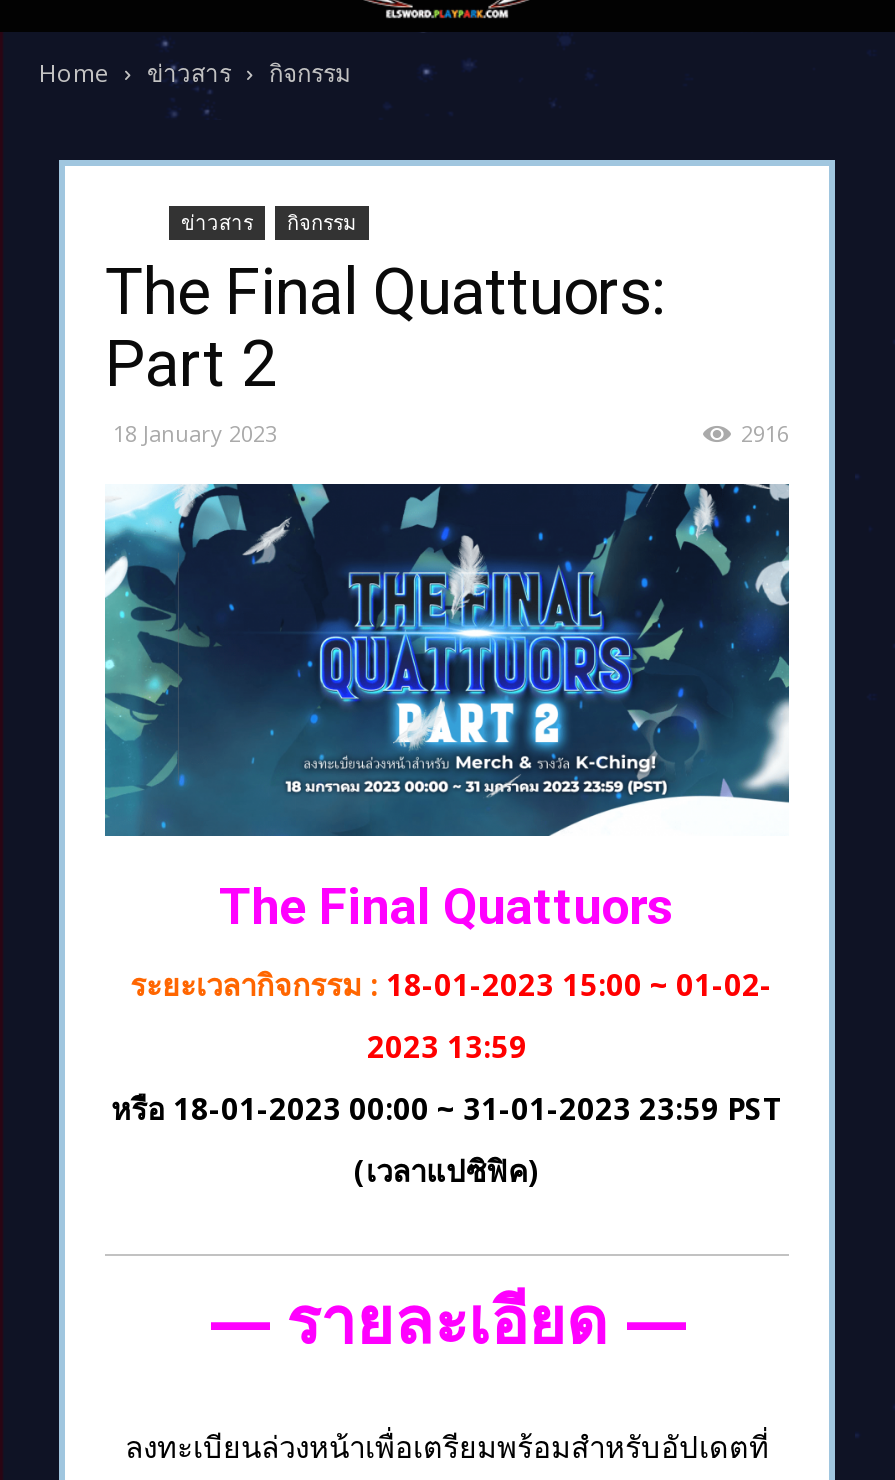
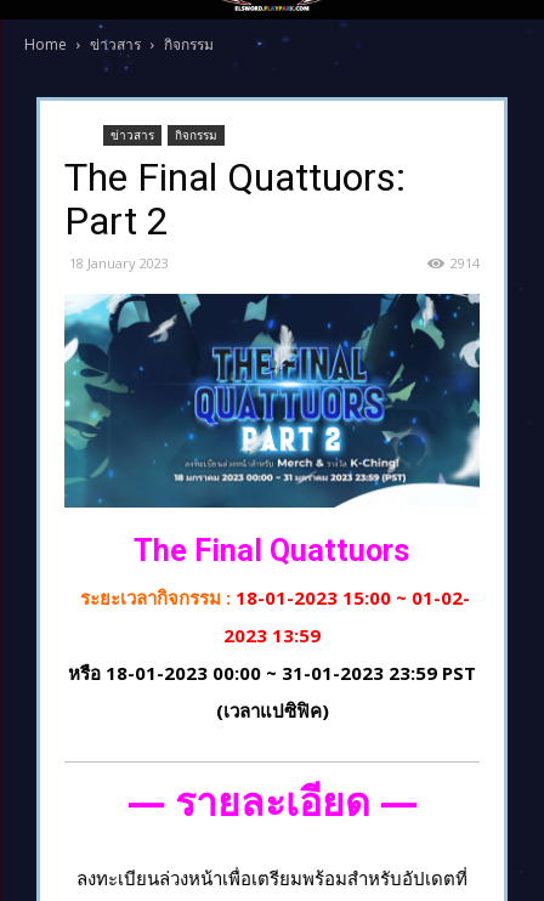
- 2916
+ 2914
